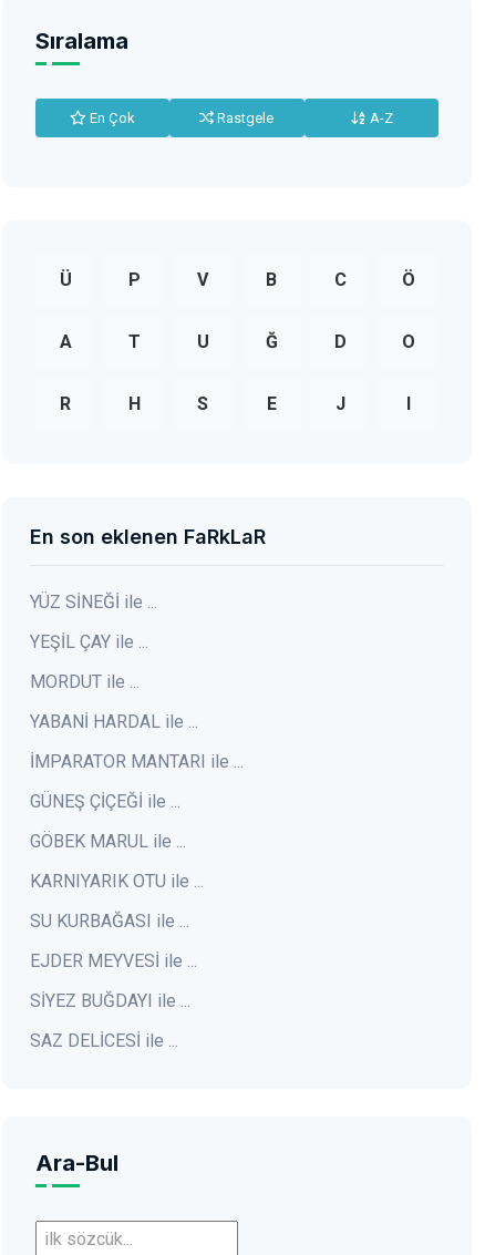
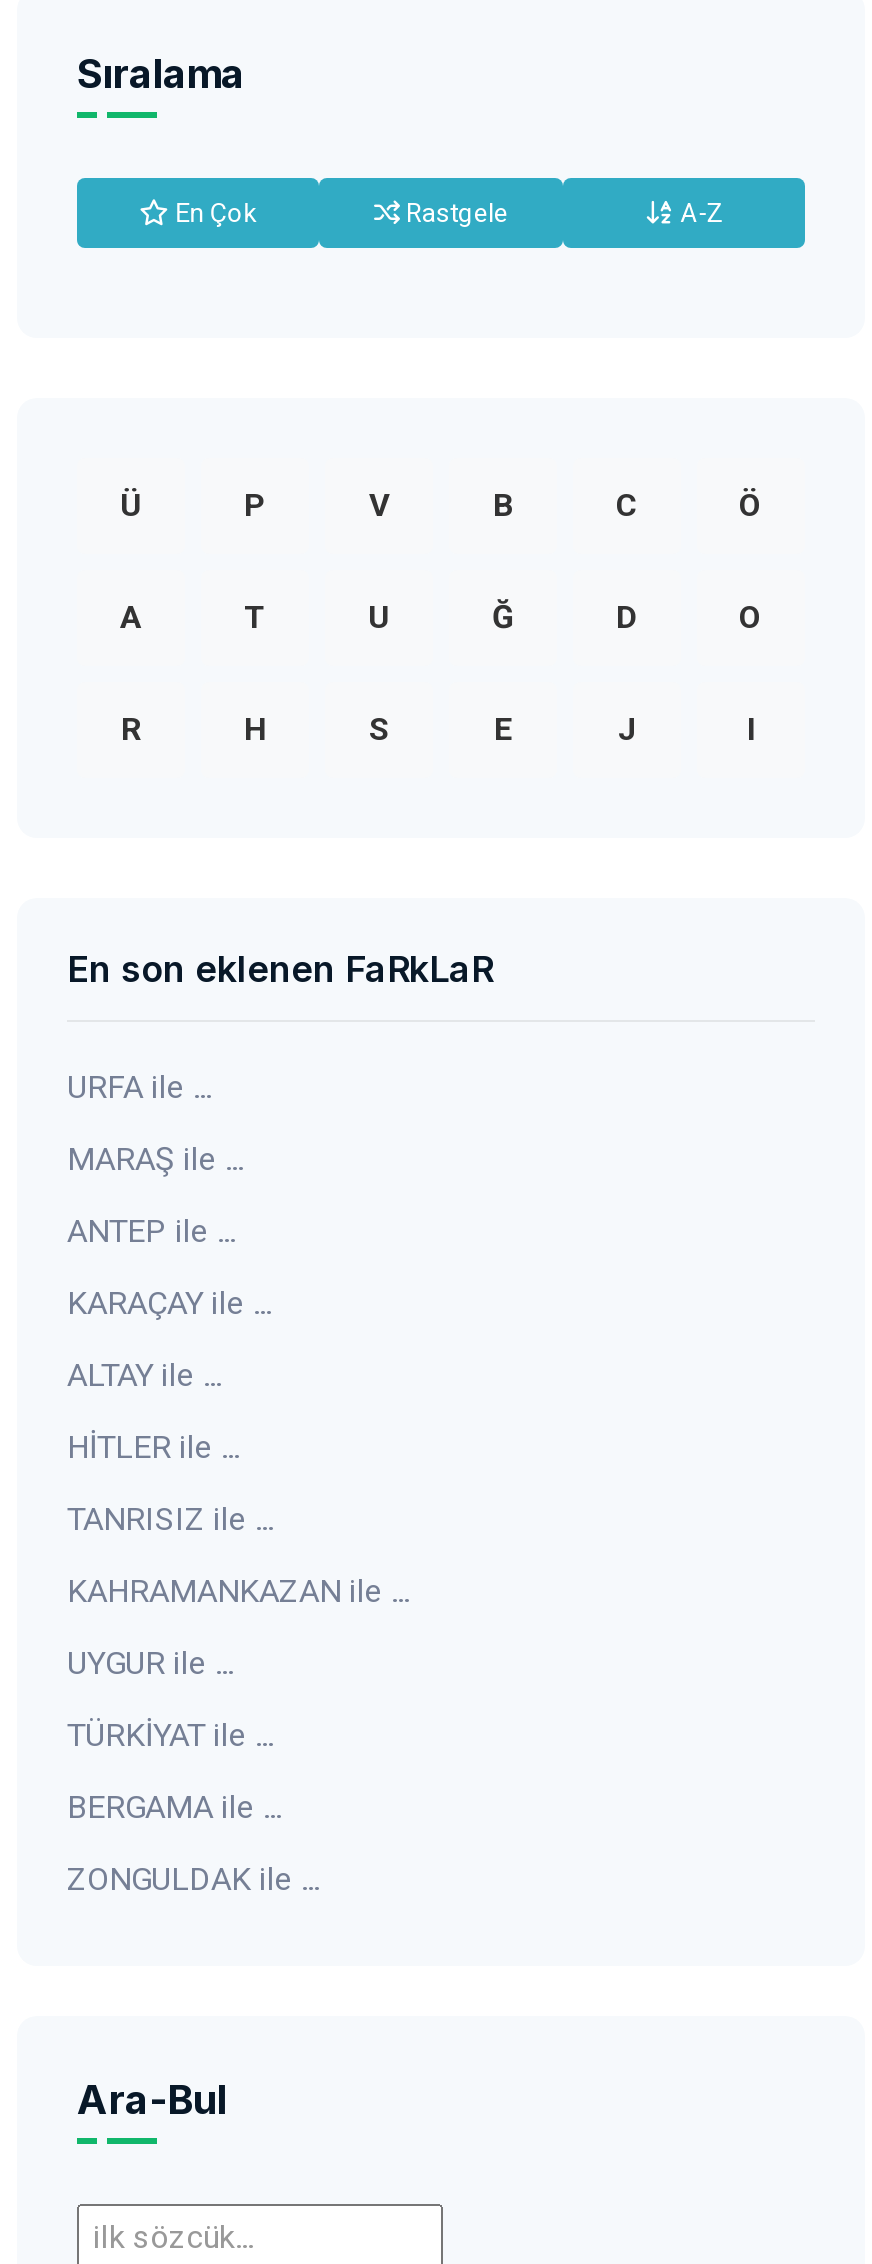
- YÜZ SİNEĞİ ile ...
+ URFA ile ...

- YEŞİL ÇAY ile ...
+ MARAŞ ile ...

- MORDUT ile ...
+ ANTEP ile ...

- YABANİ HARDAL ile ...
+ KARAÇAY ile ...

- İMPARATOR MANTARI ile ...
+ ALTAY ile ...

- GÜNEŞ ÇİÇEĞİ ile ...
+ HİTLER ile ...

- GÖBEK MARUL ile ...
+ TANRISIZ ile ...

- KARNIYARIK OTU ile ...
+ KAHRAMANKAZAN ile ...

- SU KURBAĞASI ile ...
+ UYGUR ile ...

- EJDER MEYVESİ ile ...
+ TÜRKİYAT ile ...

- SİYEZ BUĞDAYI ile ...
+ BERGAMA ile ...

- SAZ DELİCESİ ile ...
+ ZONGULDAK ile ...
